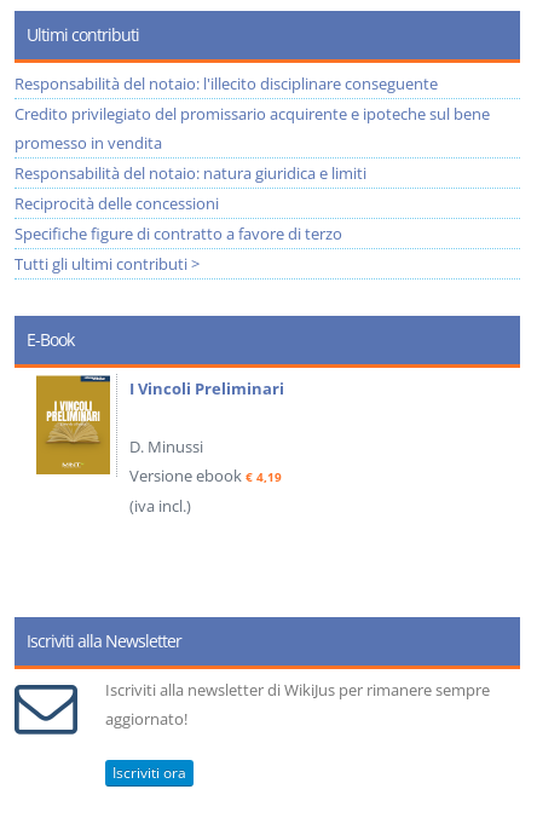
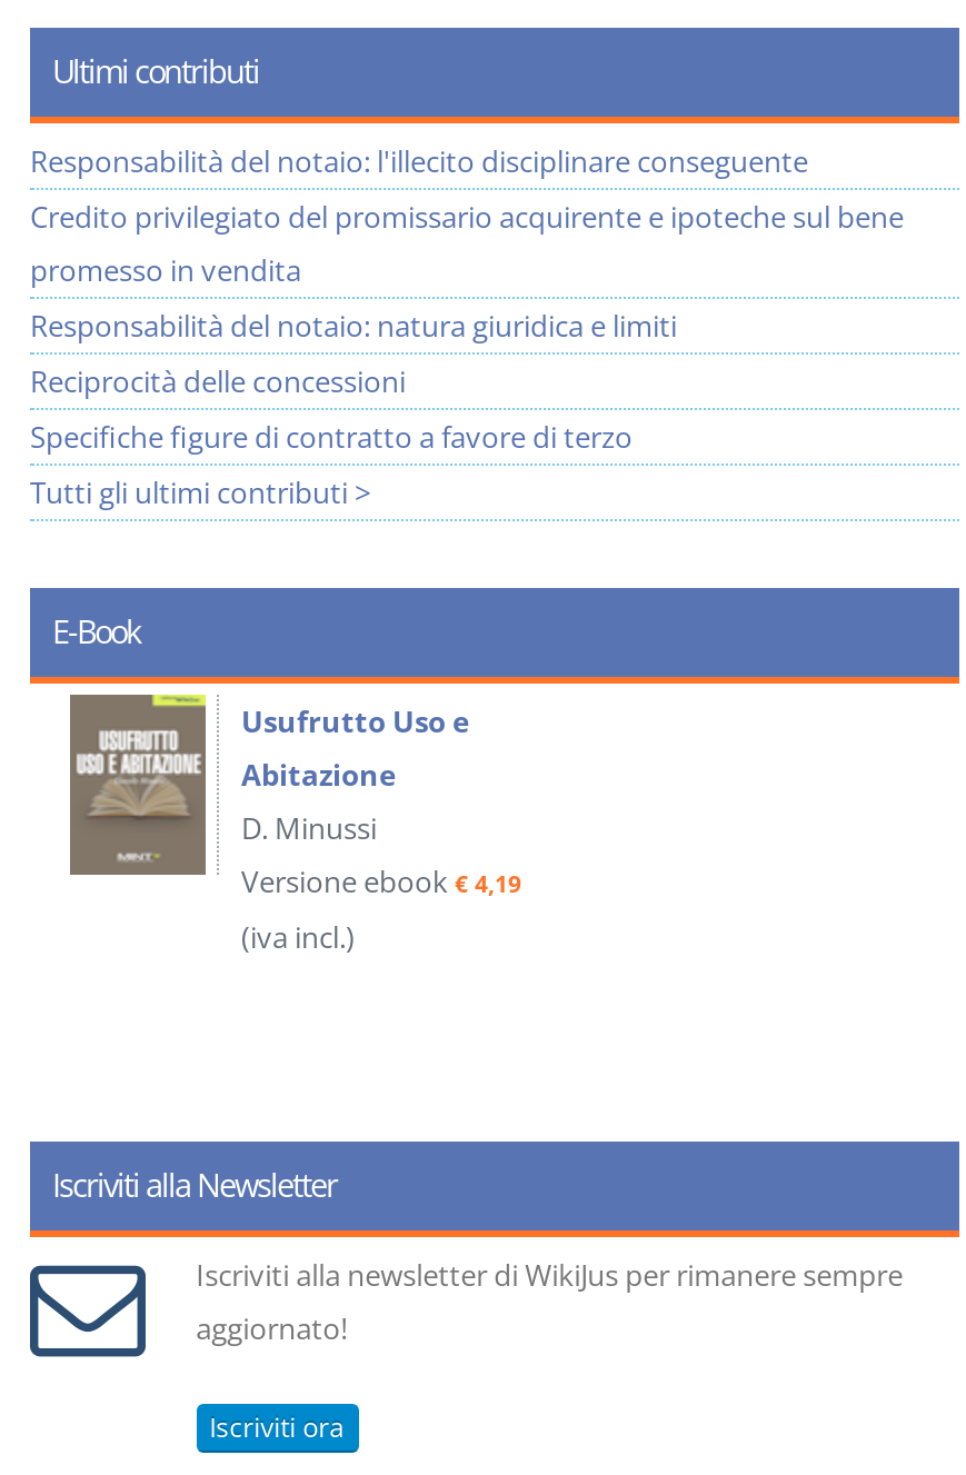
- [image]
- I Vincoli Preliminari
+ [image]
+ Usufrutto Uso e
+ Abitazione
